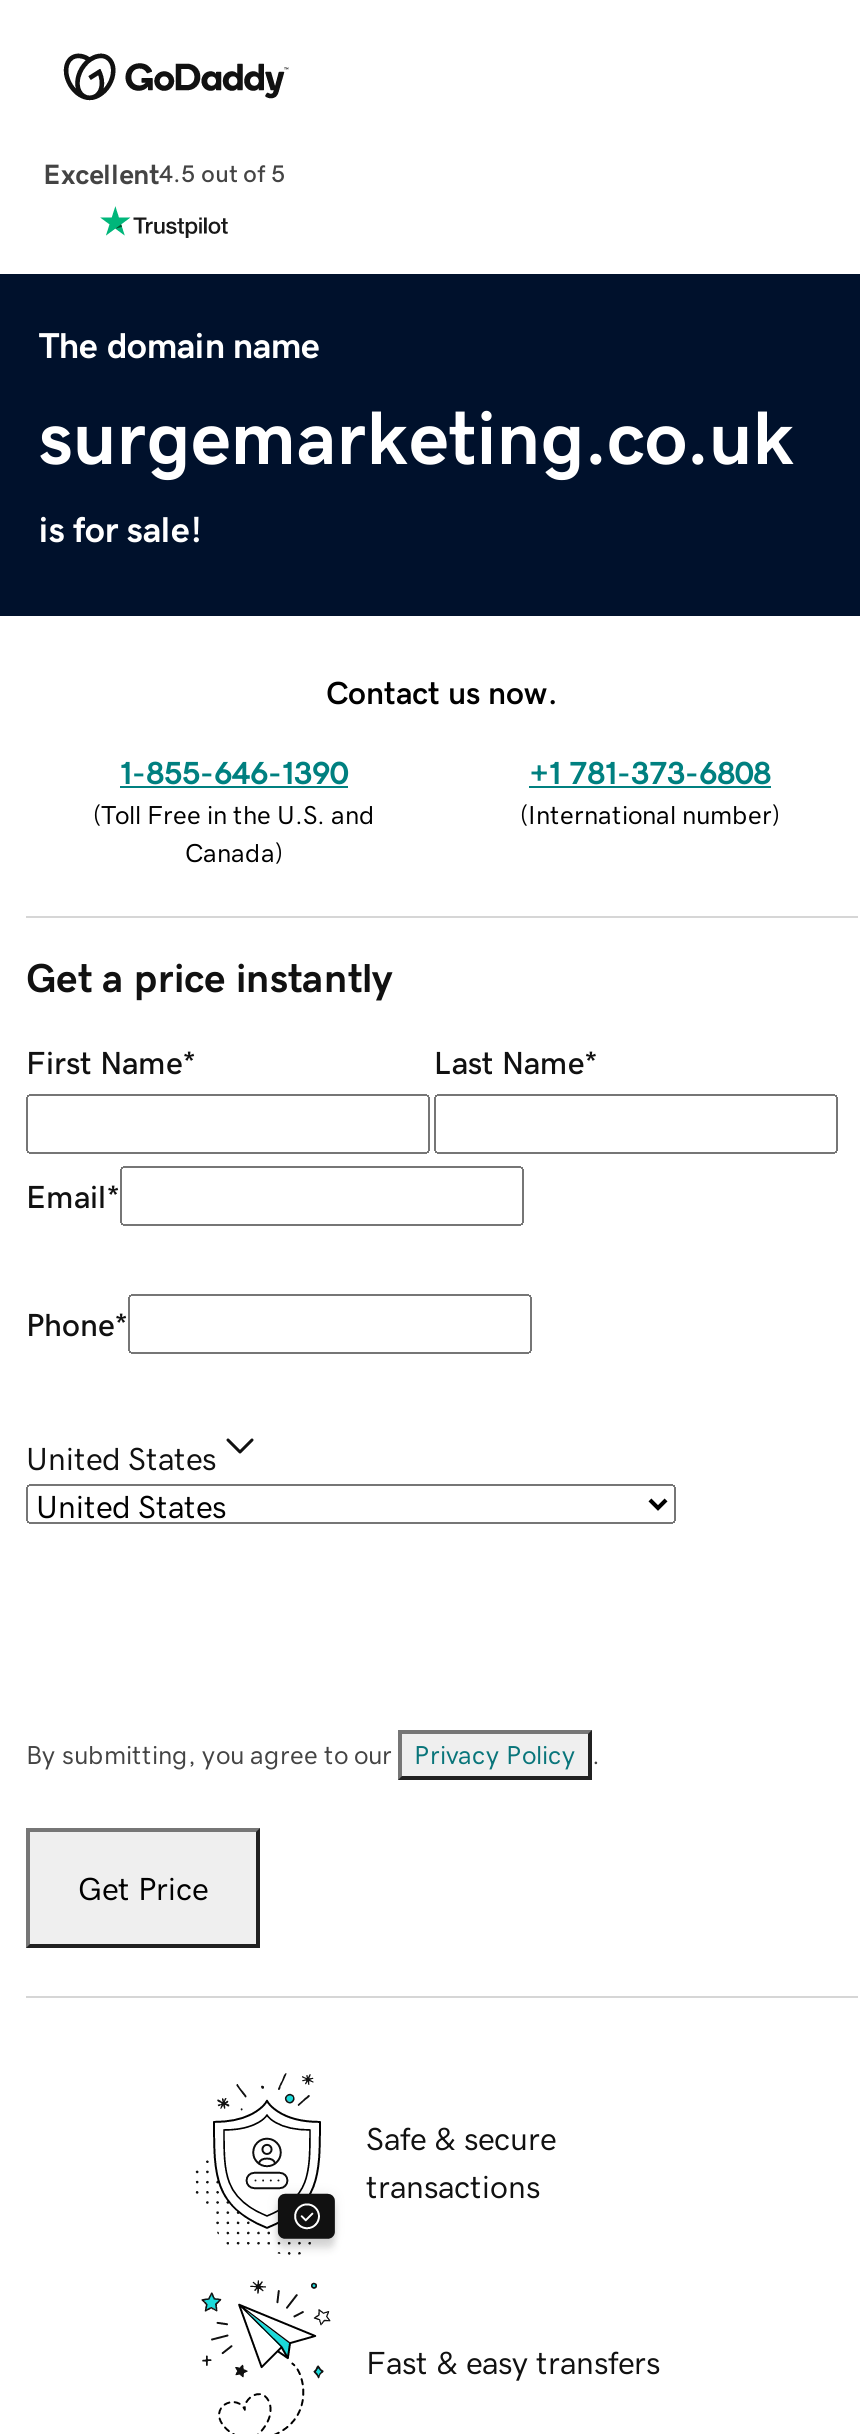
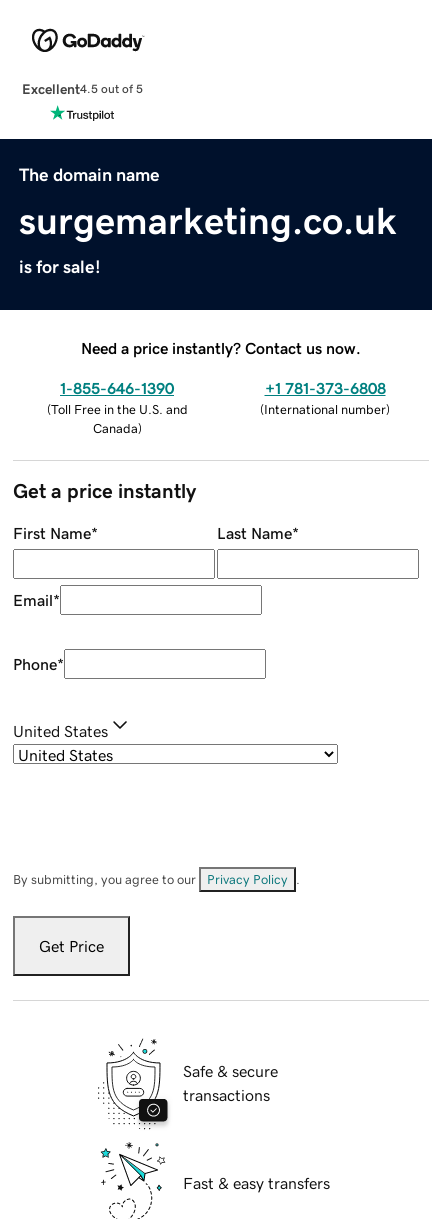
- Contact us now.
+ Need a price instantly? Contact us now.
